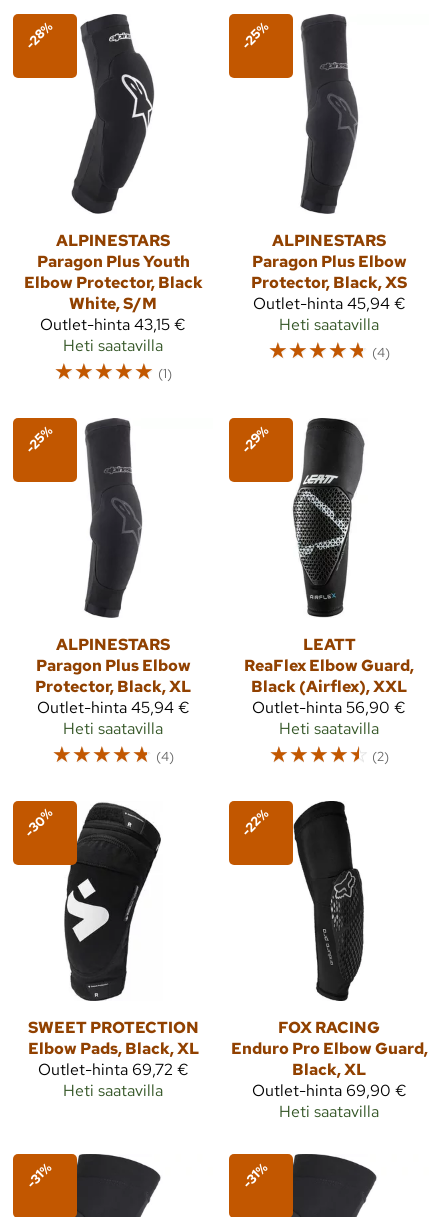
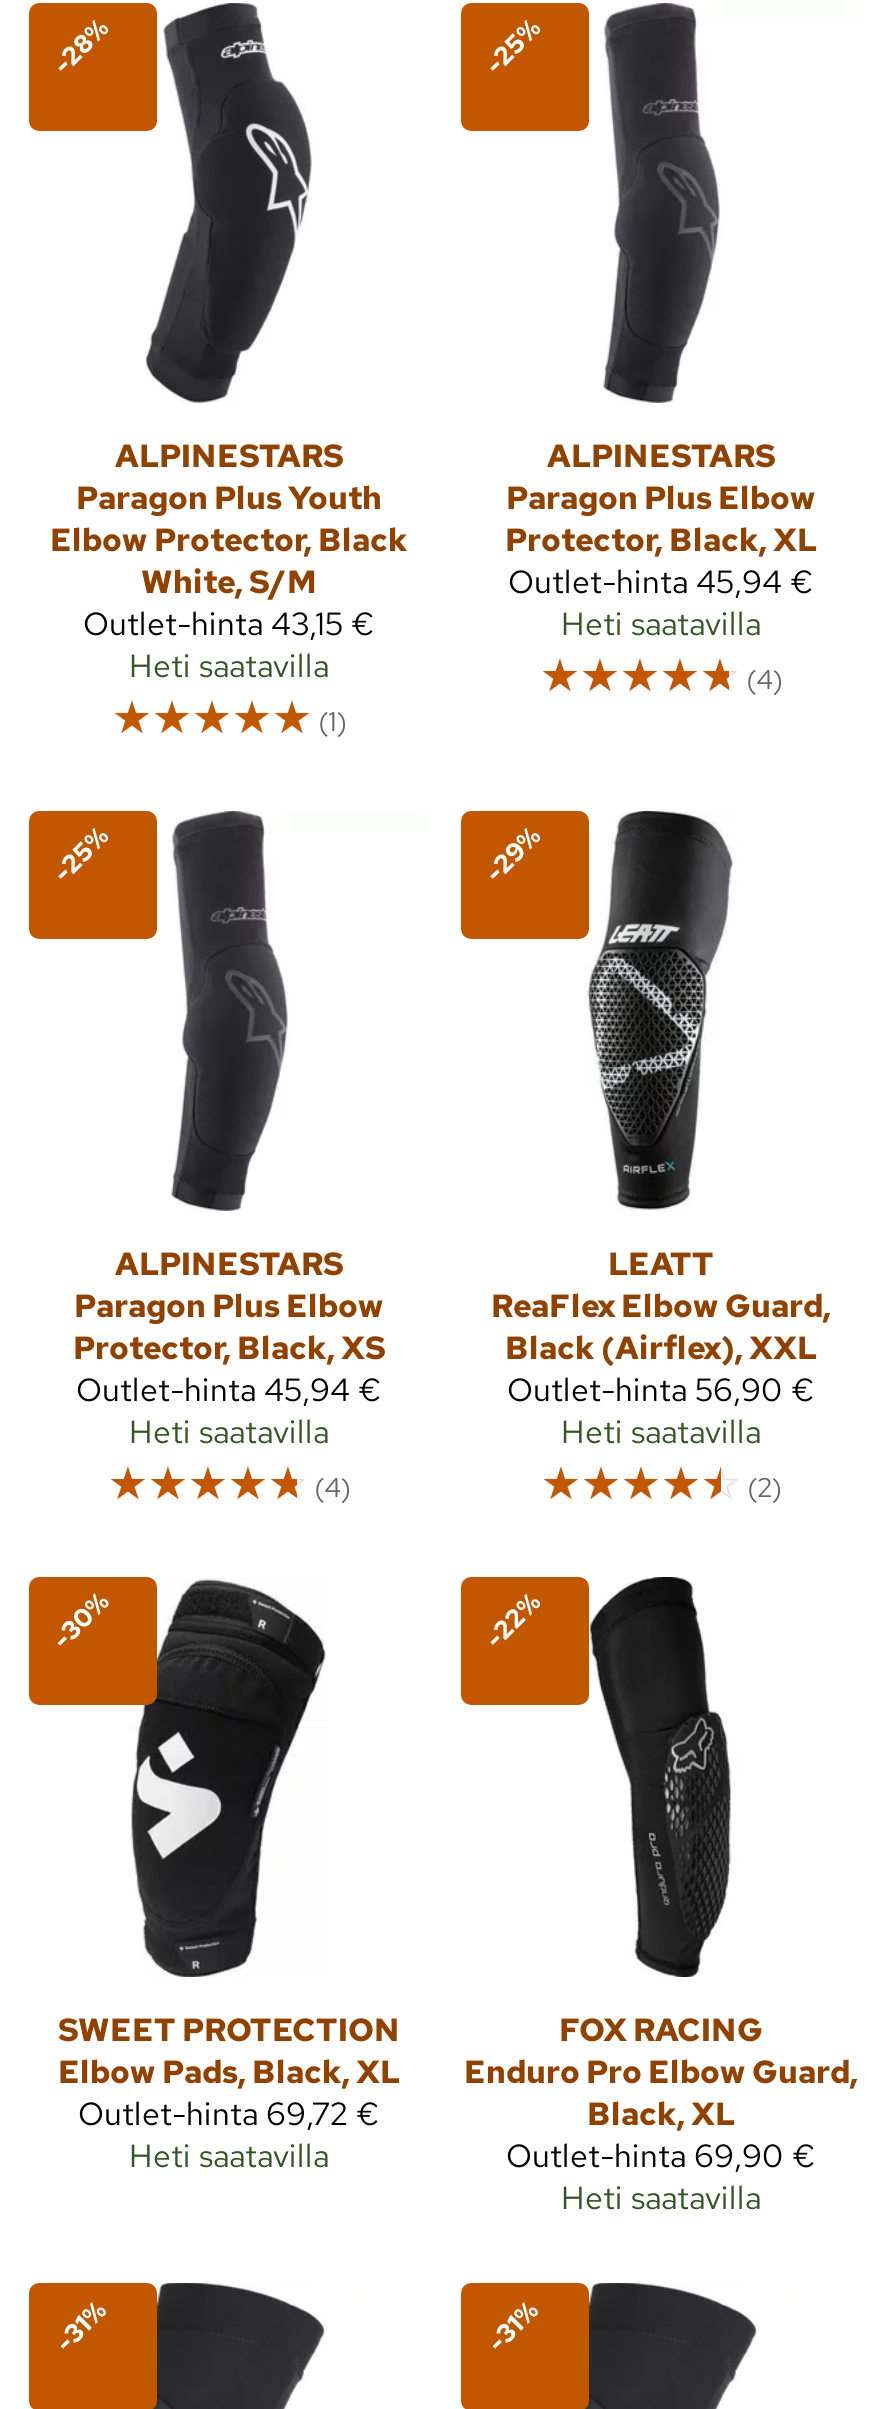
moved down: Protector, Black, XS

moved up: Protector, Black, XL
